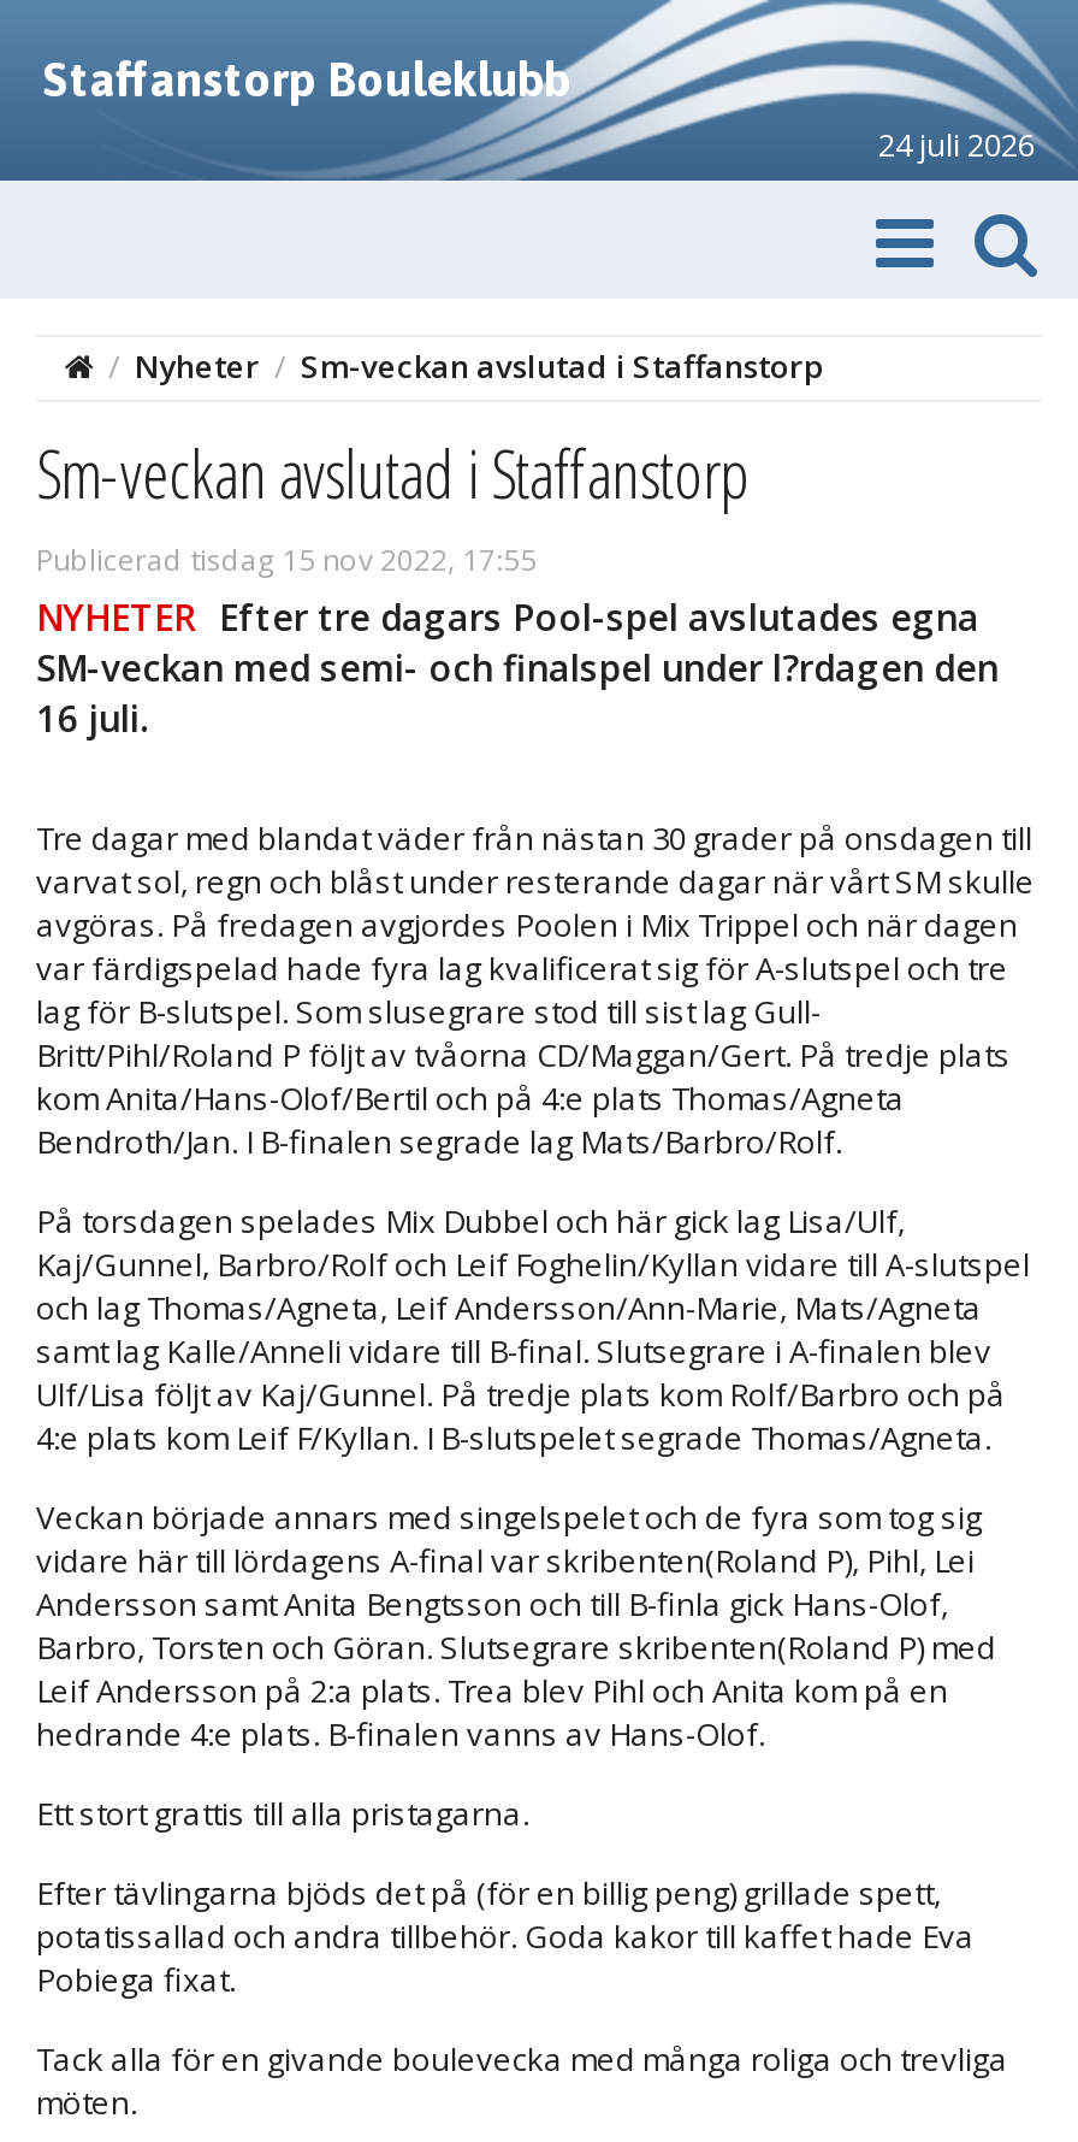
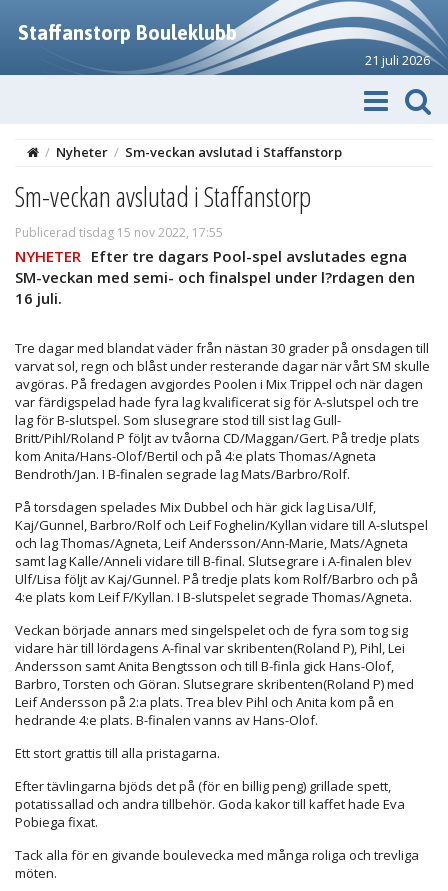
- 24 juli 2026
+ 21 juli 2026
